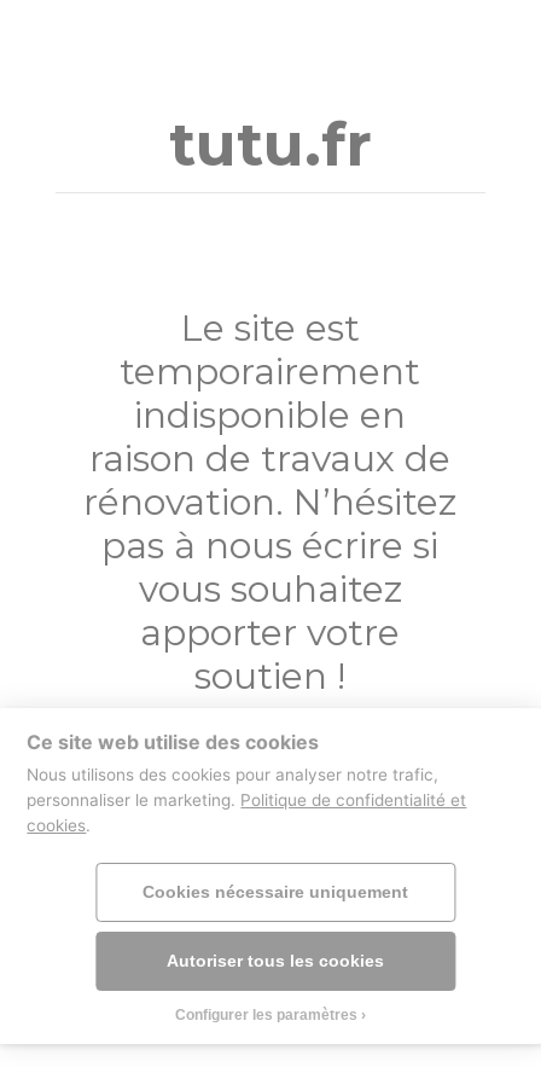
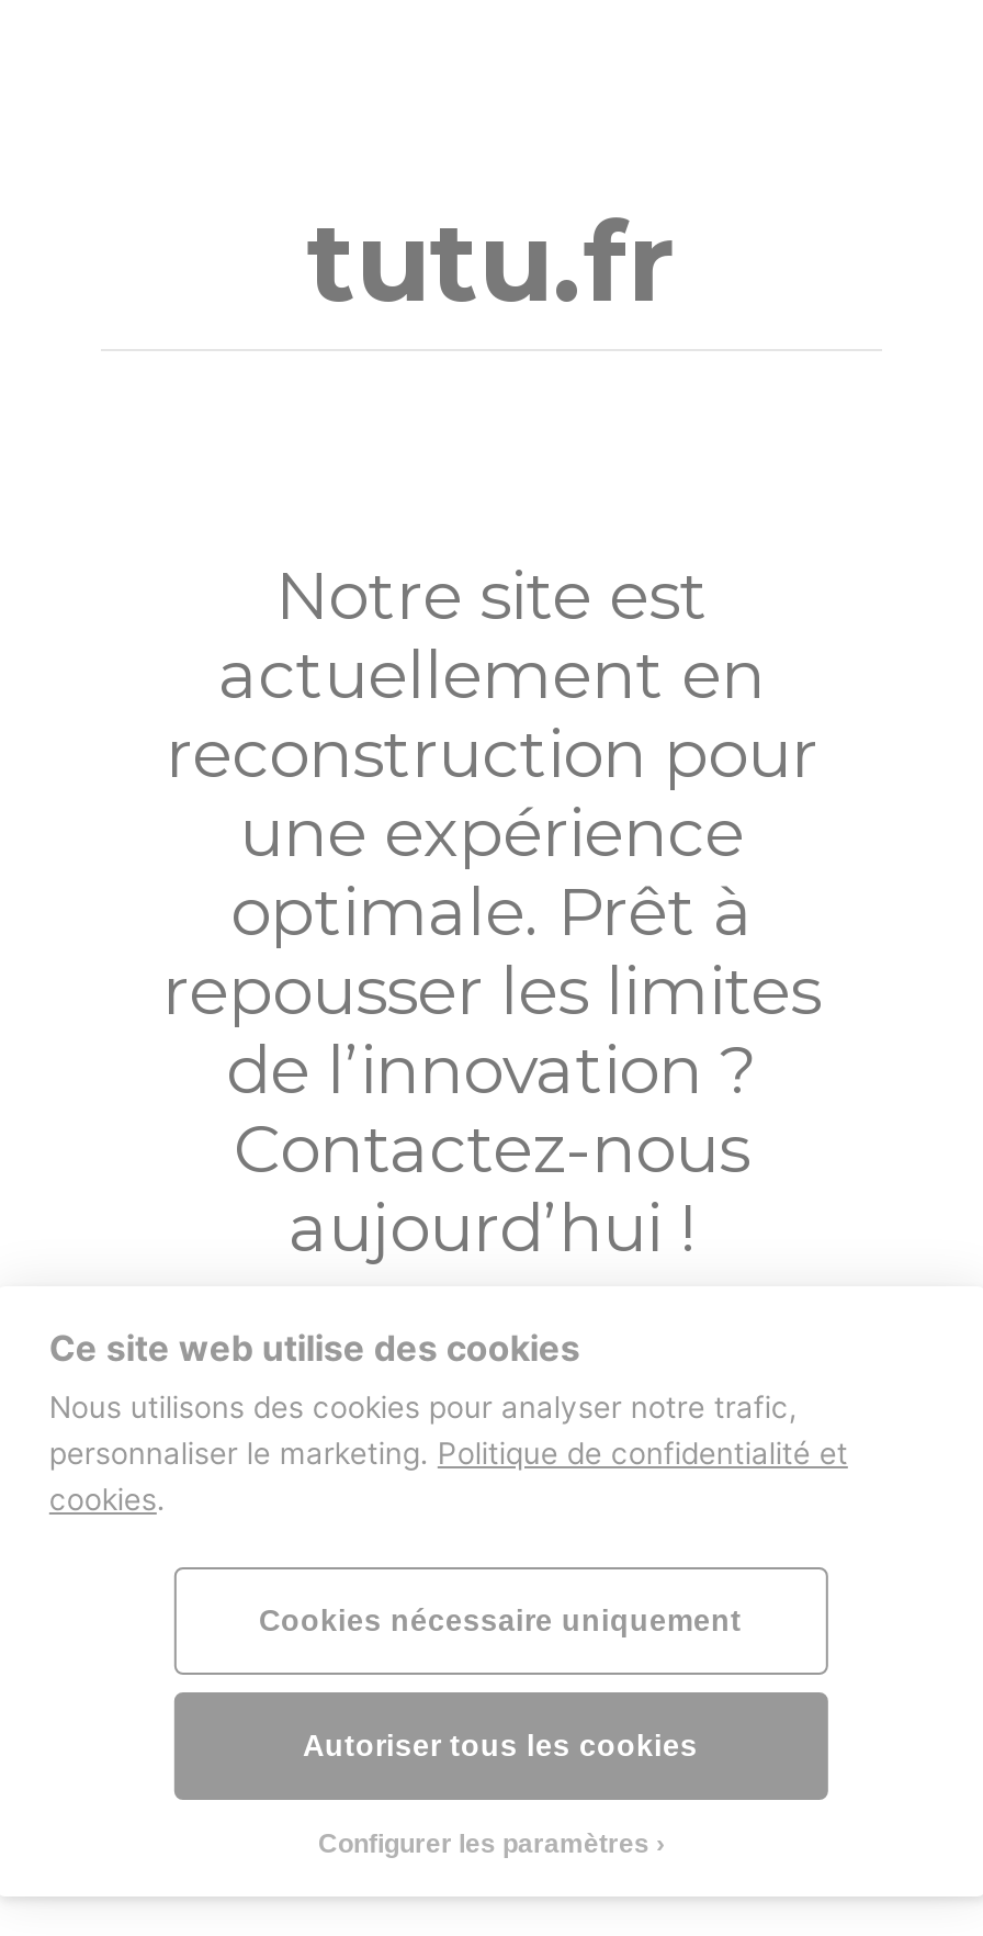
- Le site est
- temporairement
- indisponible en
- raison de travaux de
- rénovation. N’hésitez
- pas à nous écrire si
- vous souhaitez
- apporter votre
- soutien !
+ Notre site est
+ actuellement en
+ reconstruction pour
+ une expérience
+ optimale. Prêt à
+ repousser les limites
+ de l’innovation ?
+ Contactez-nous
+ aujourd’hui !
